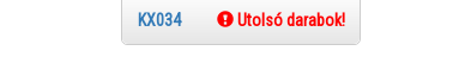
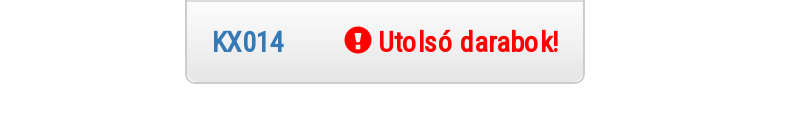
- KX034 Utolsó darabok!
+ KX014 Utolsó darabok!
